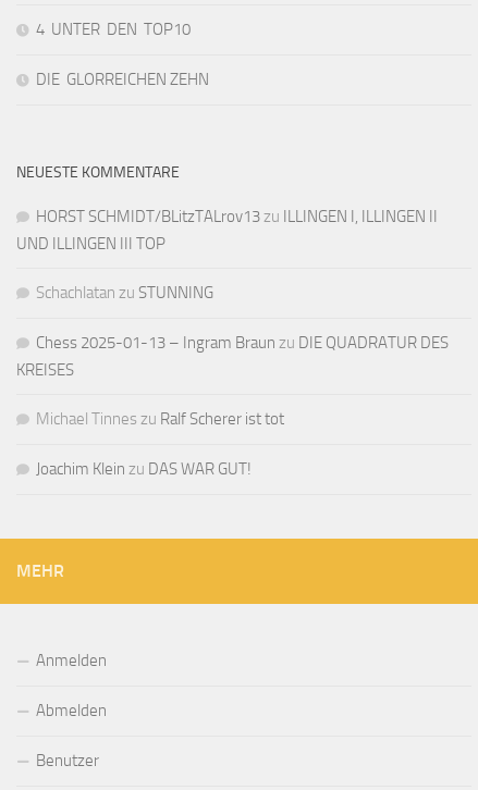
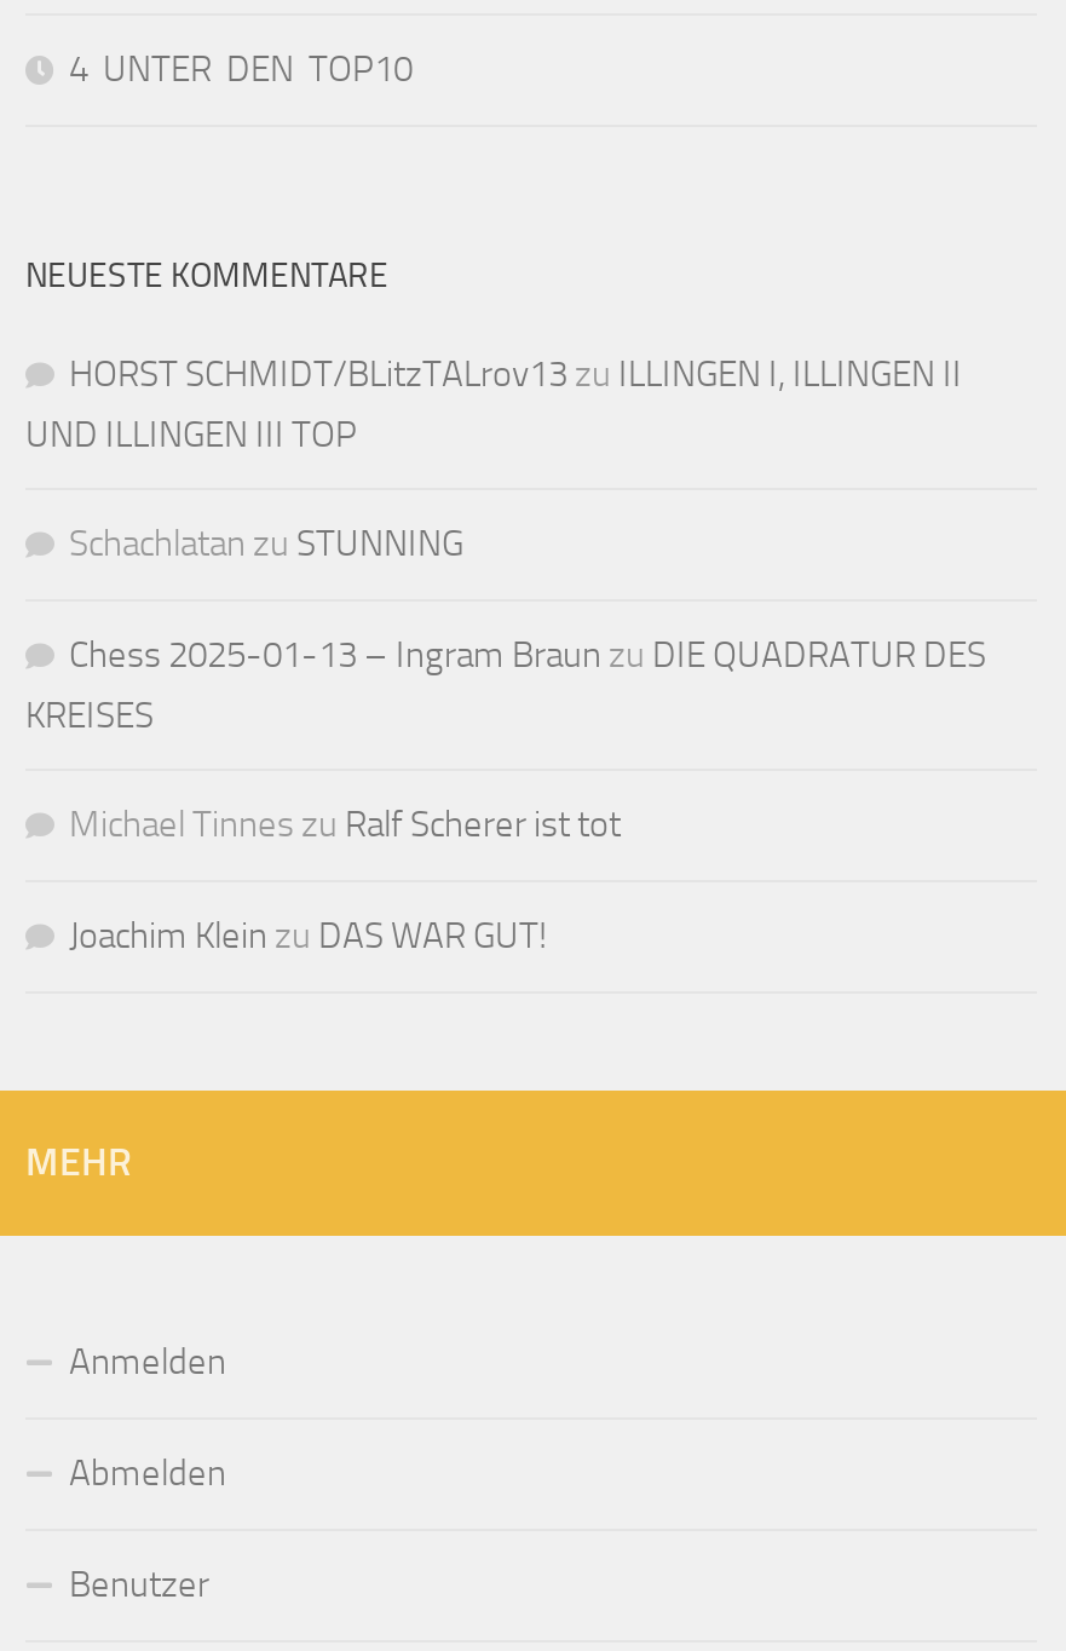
- DIE GLORREICHEN ZEHN
